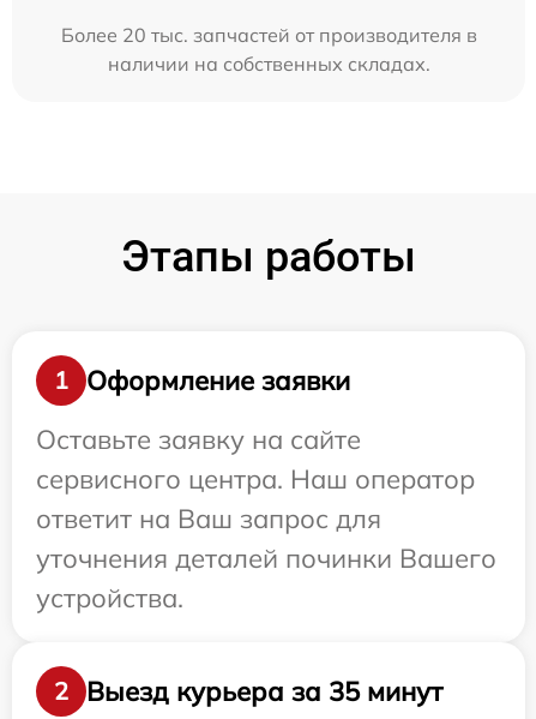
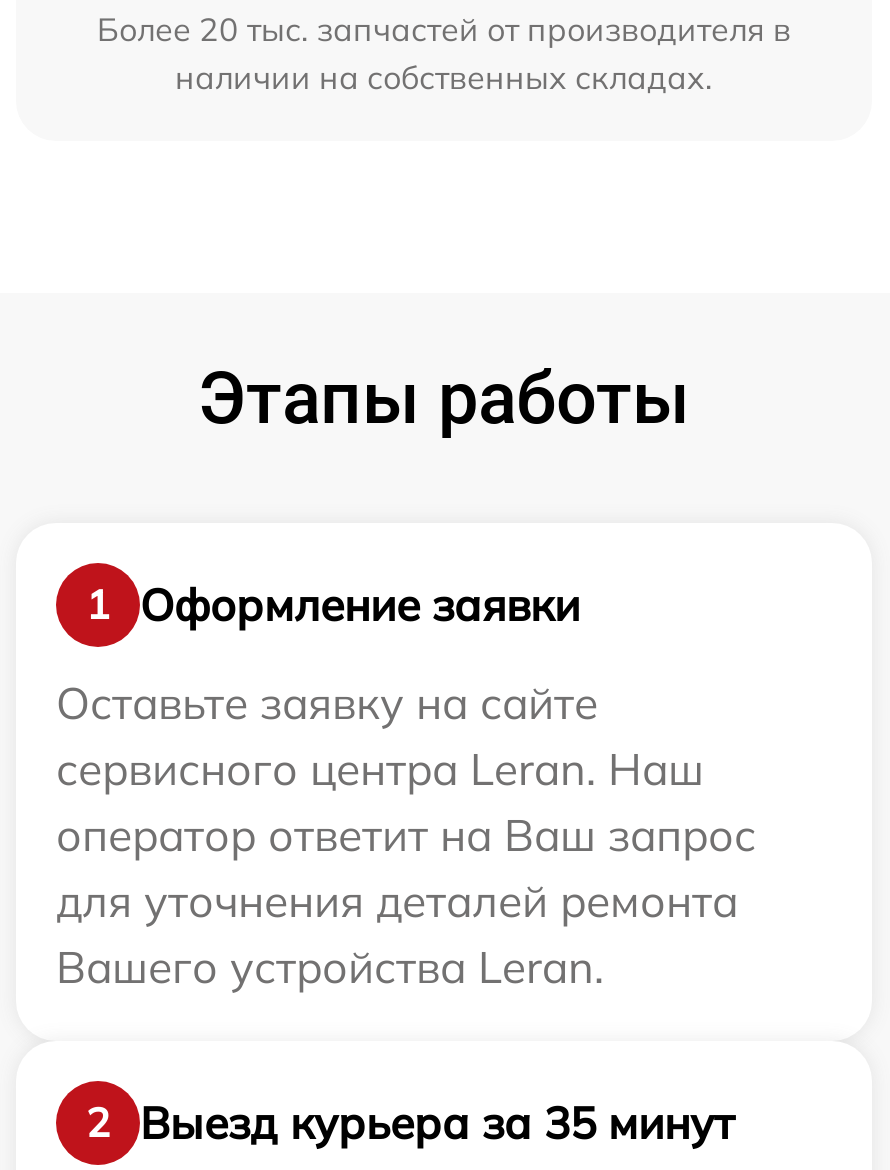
- сервисного центра. Наш оператор
- ответит на Ваш запрос для
- уточнения деталей починки Вашего
- устройства.
+ сервисного центра Leran. Наш
+ оператор ответит на Ваш запрос
+ для уточнения деталей ремонта
+ Вашего устройства Leran.
